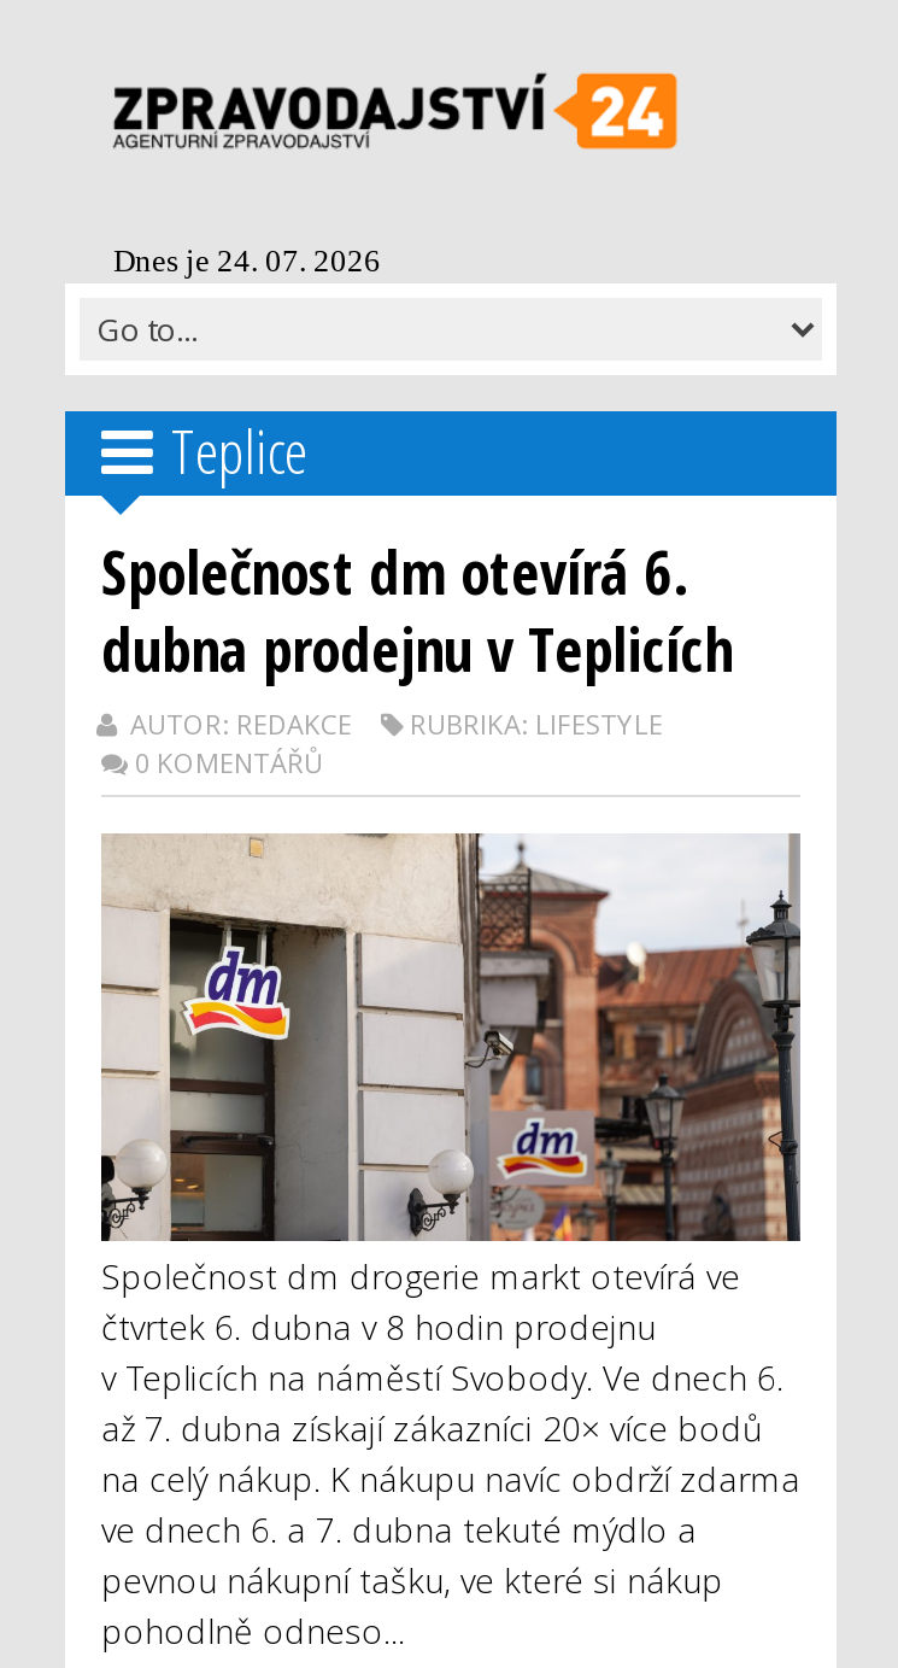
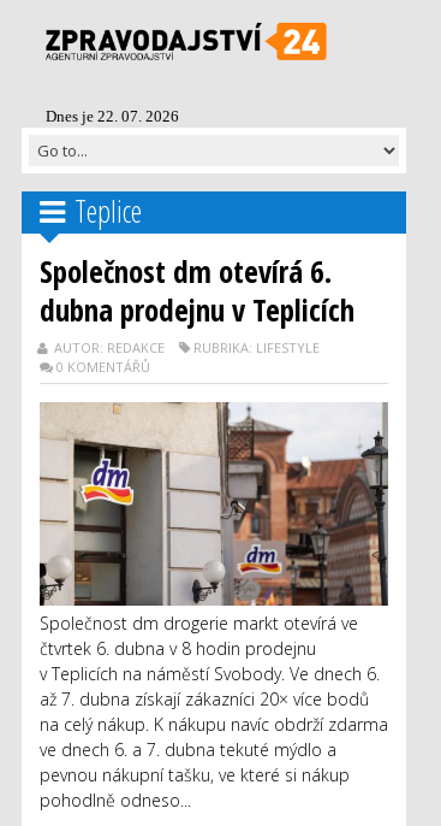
- Dnes je 24. 07. 2026
+ Dnes je 22. 07. 2026
